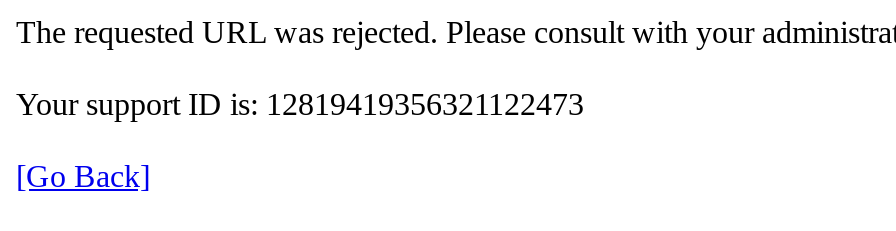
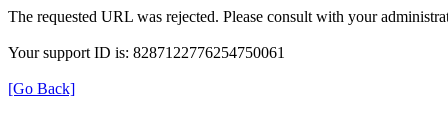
- Your support ID is: 12819419356321122473
+ Your support ID is: 8287122776254750061
